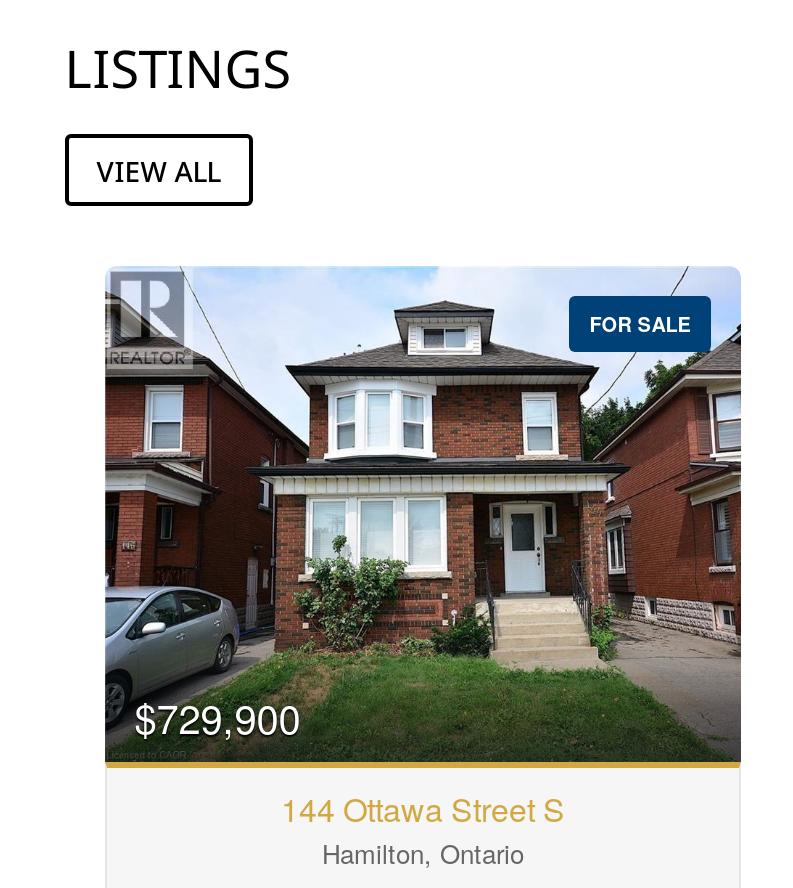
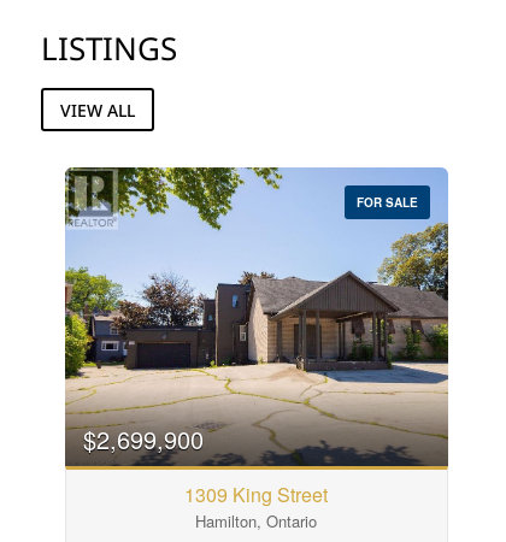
- [image]
- $729,900
+ [image]
+ $2,699,900

- 144 Ottawa Street S
+ 1309 King Street
